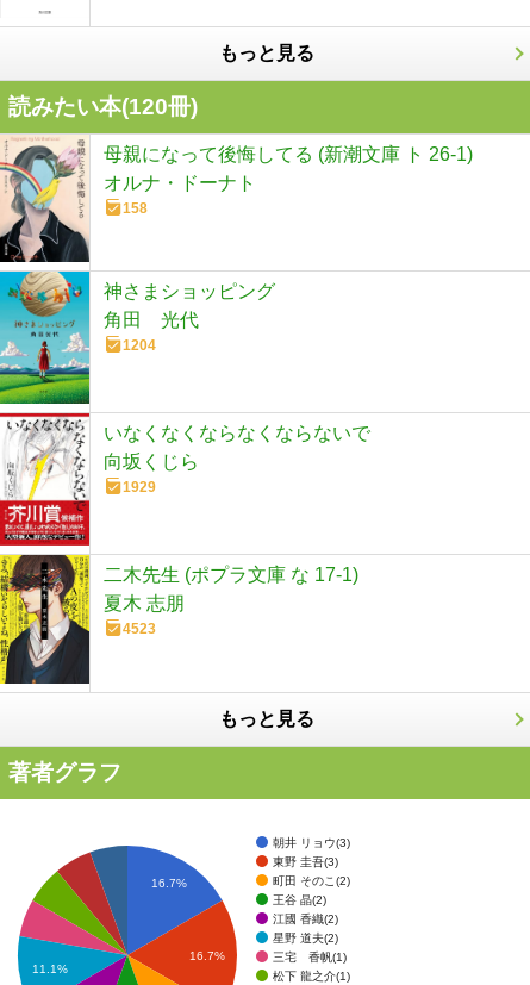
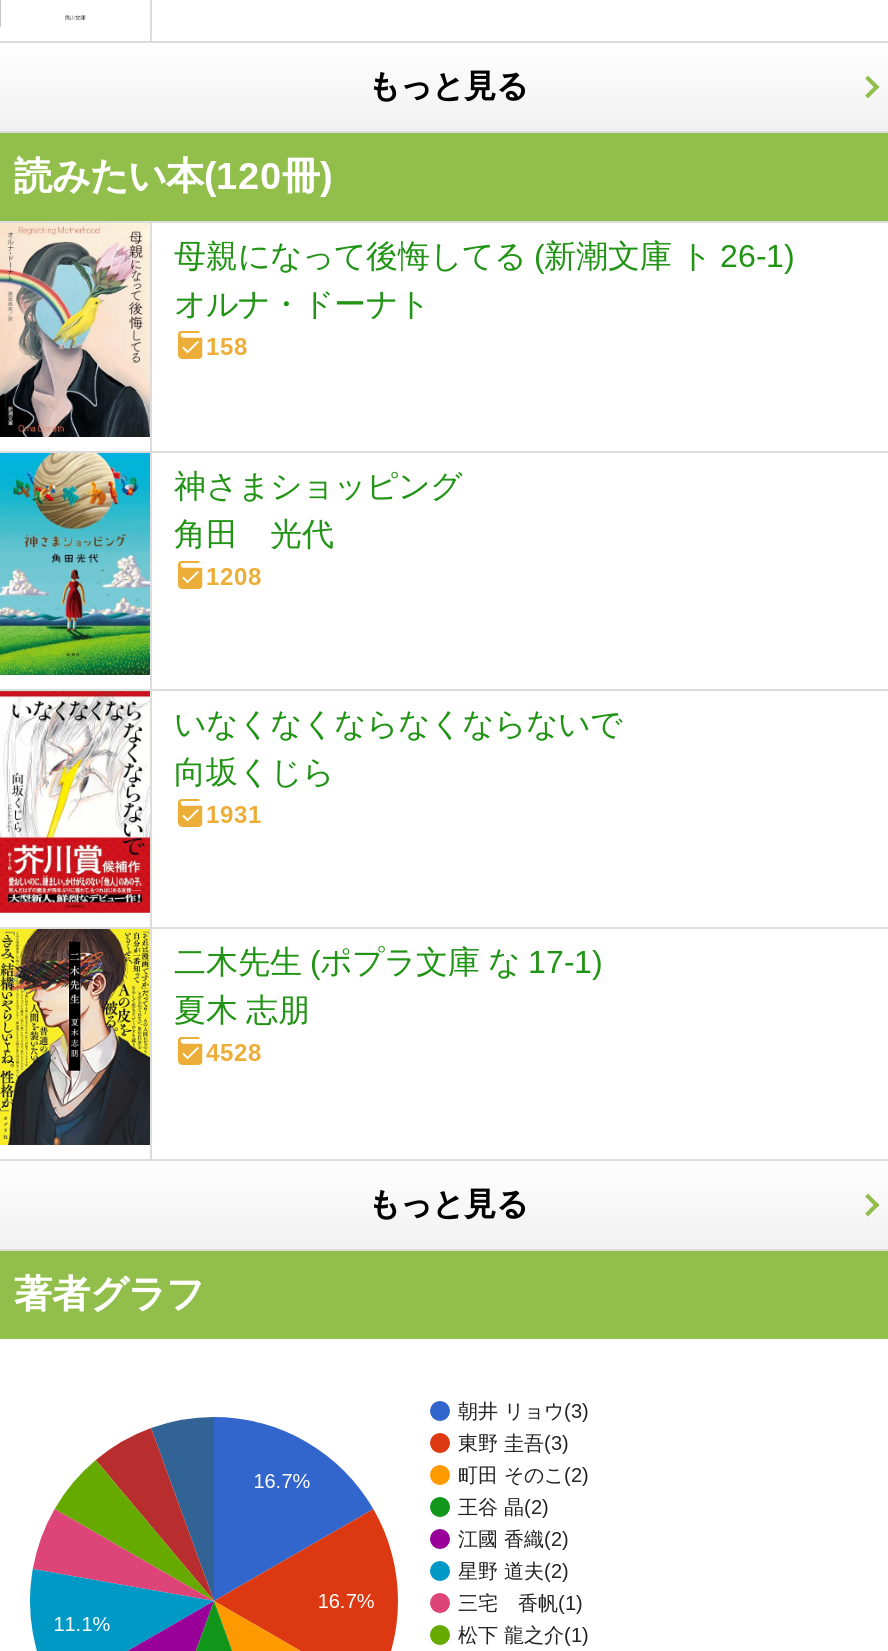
- 1204
+ 1208

- 1929
+ 1931

- 4523
+ 4528
